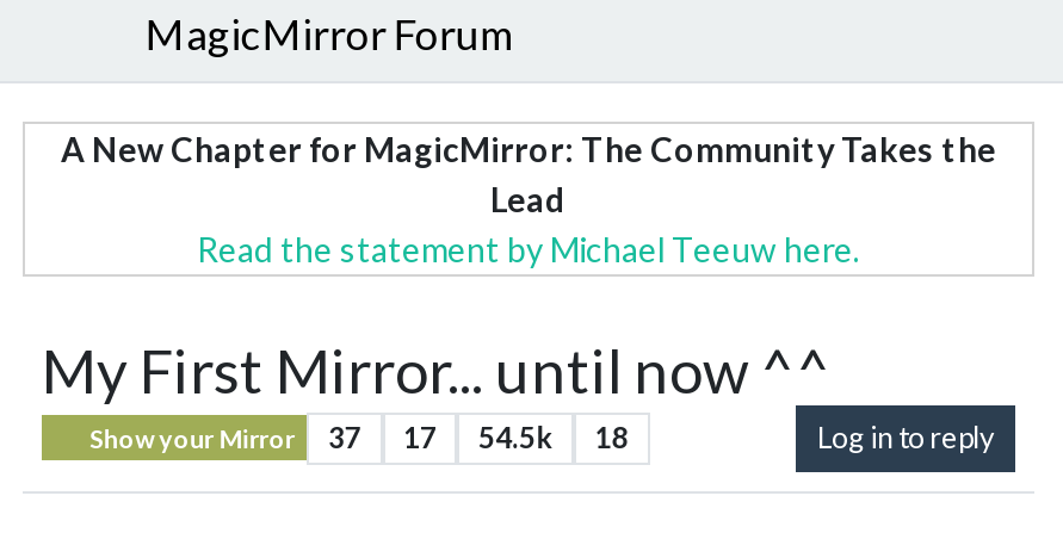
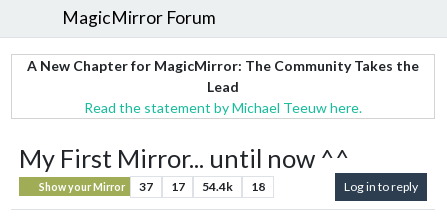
- Show your Mirror 37 17 54.5k 18
+ Show your Mirror 37 17 54.4k 18
